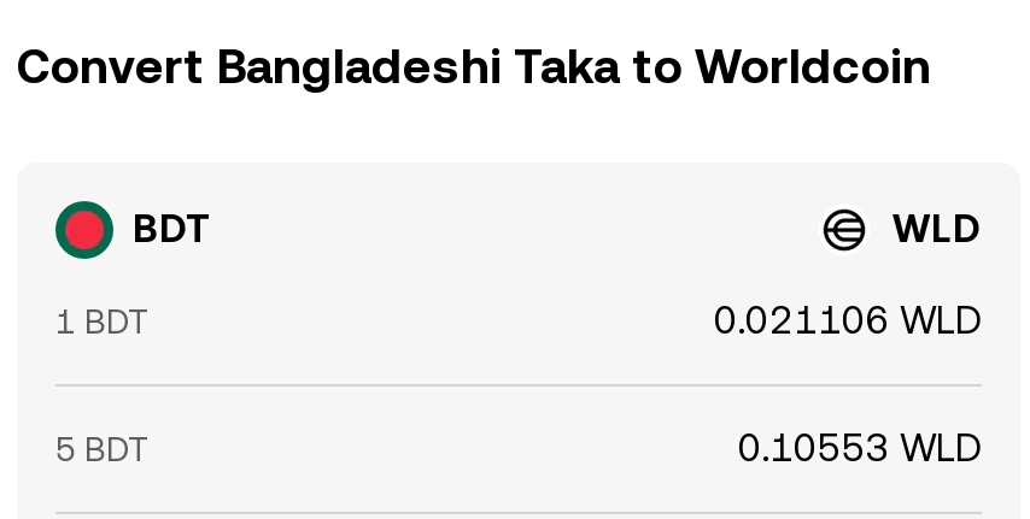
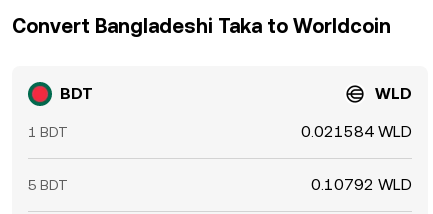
- 0.021106 WLD
+ 0.021584 WLD

- 0.10553 WLD
+ 0.10792 WLD
